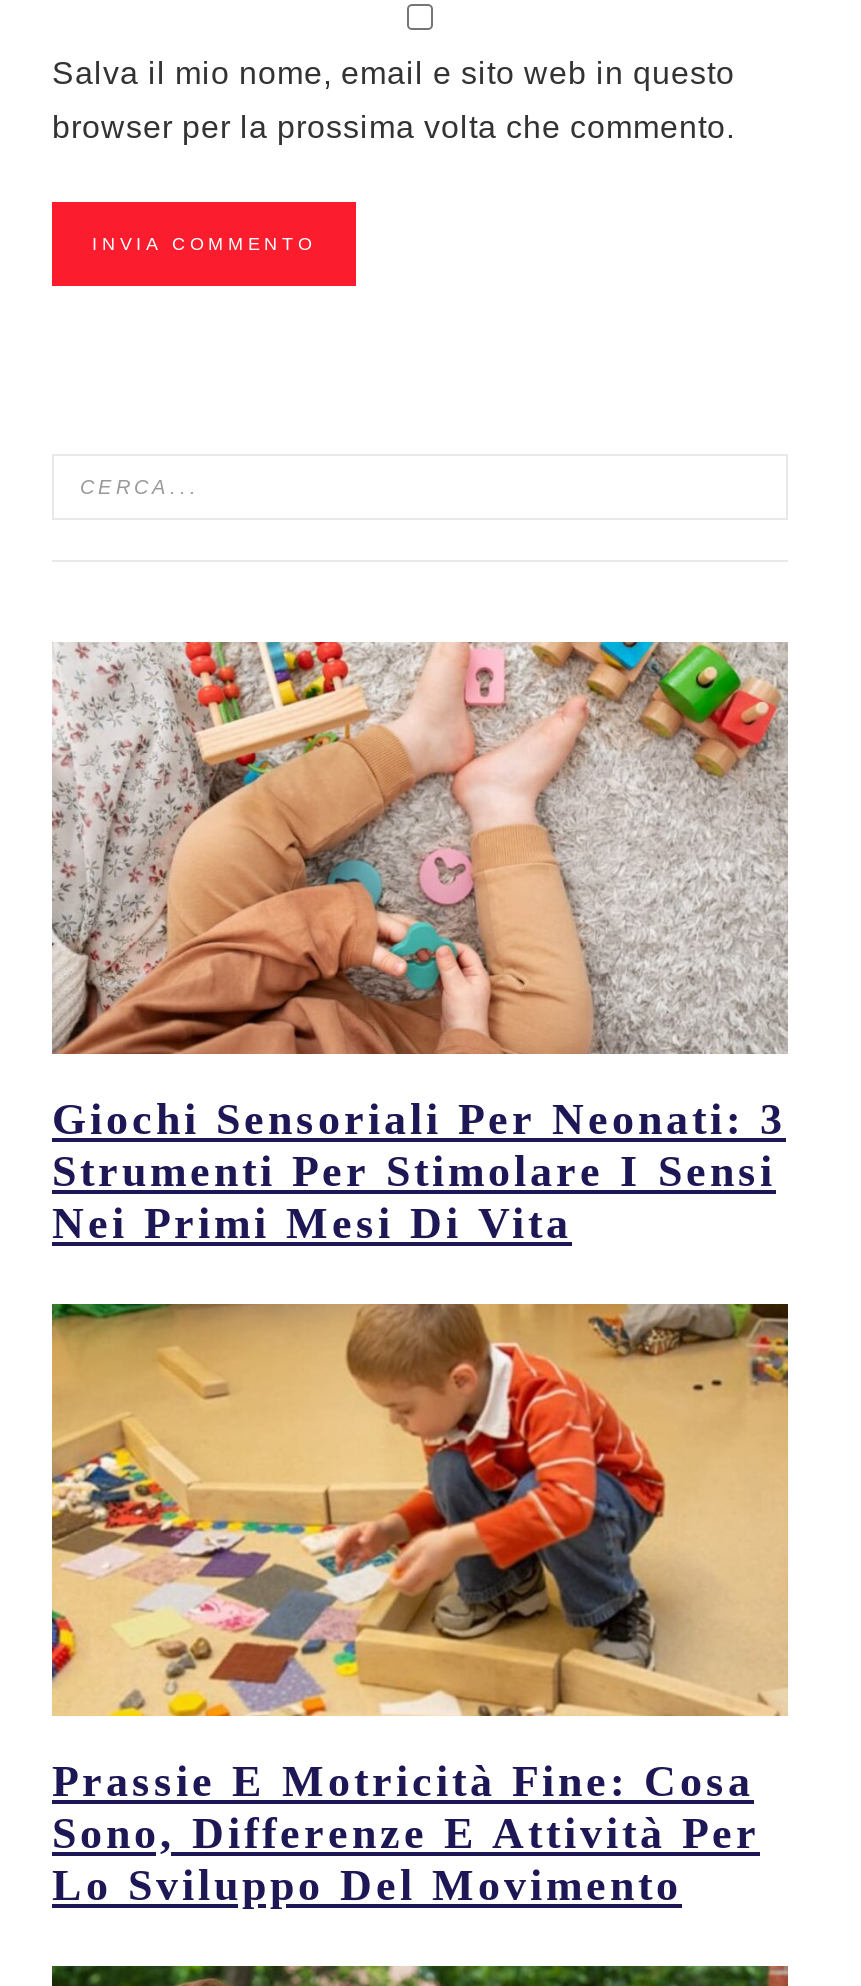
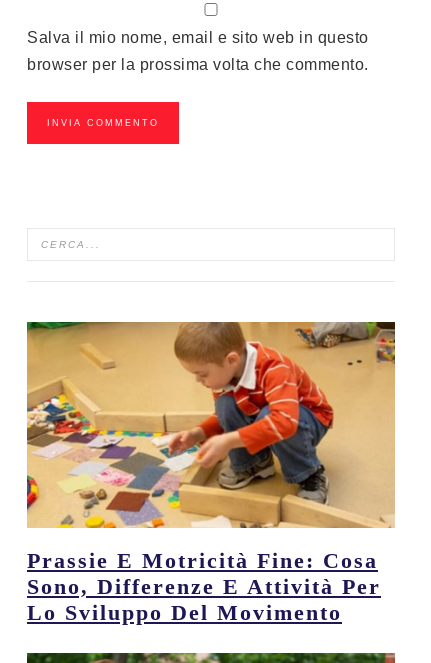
- [image]
- Giochi Sensoriali Per Neonati: 3
- Strumenti Per Stimolare I Sensi
- Nei Primi Mesi Di Vita
